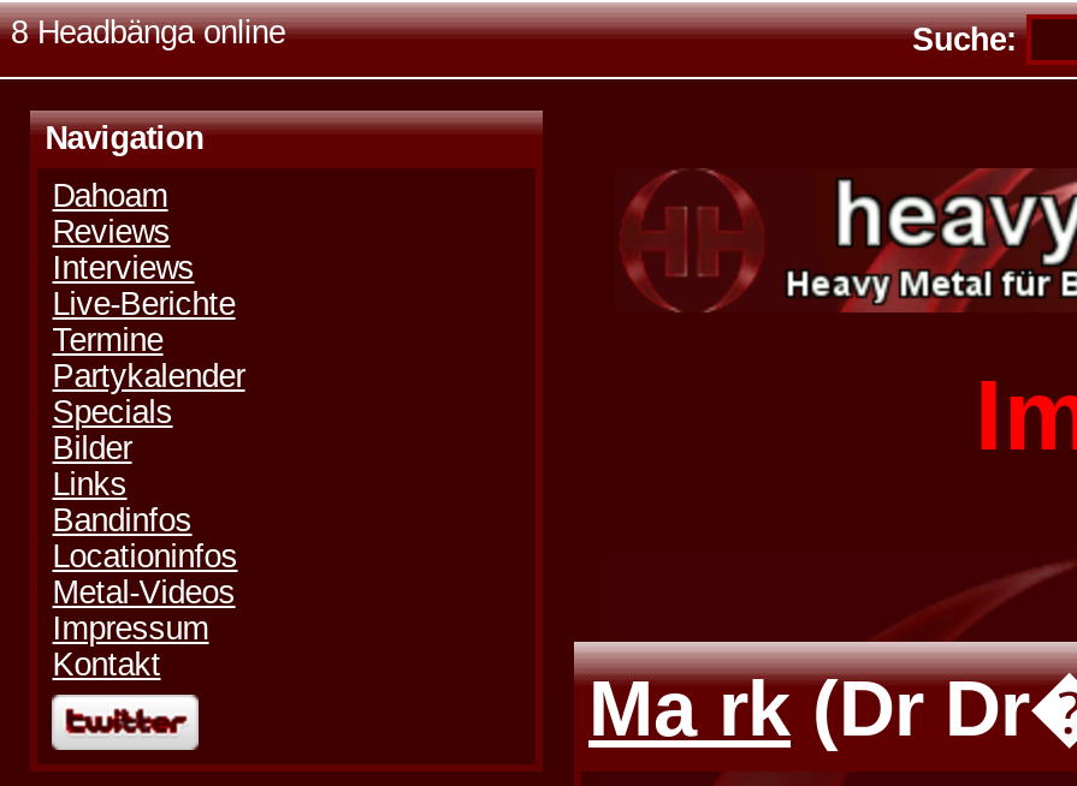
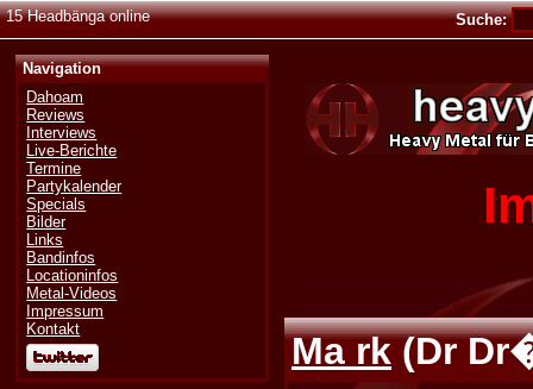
- 8 Headbänga online
+ 15 Headbänga online
